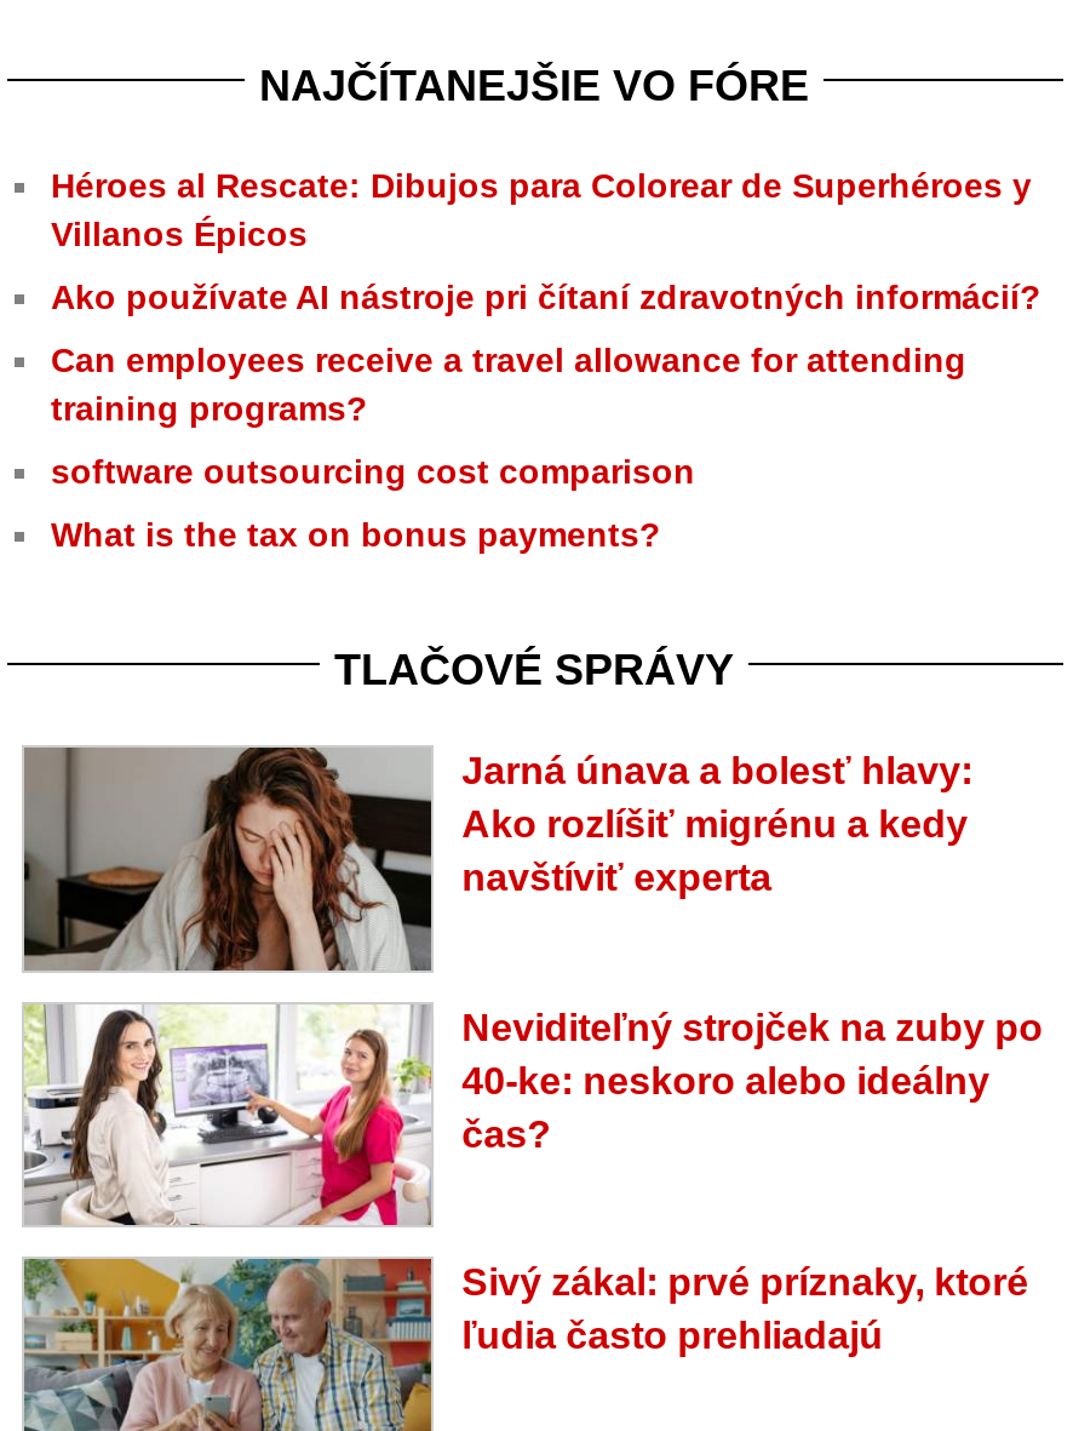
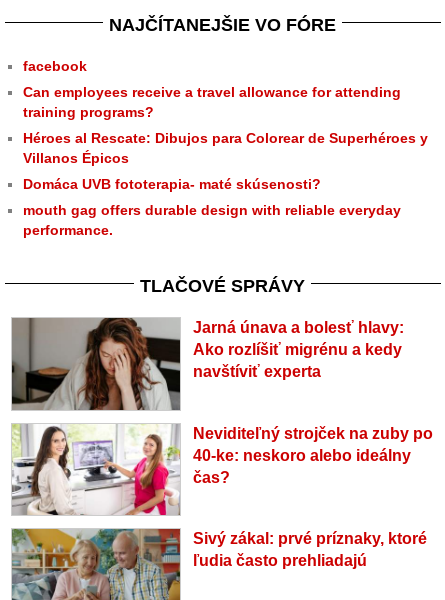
moved down: Héroes al Rescate: Dibujos para Colorear de Superhéroes y | Villanos Épicos

- Ako používate AI nástroje pri čítaní zdravotných informácií?
+ facebook

moved up: Can employees receive a travel allowance for attending | training programs?

- software outsourcing cost comparison
- What is the tax on bonus payments?
+ Domáca UVB fototerapia- maté skúsenosti?
+ mouth gag offers durable design with reliable everyday
+ performance.
